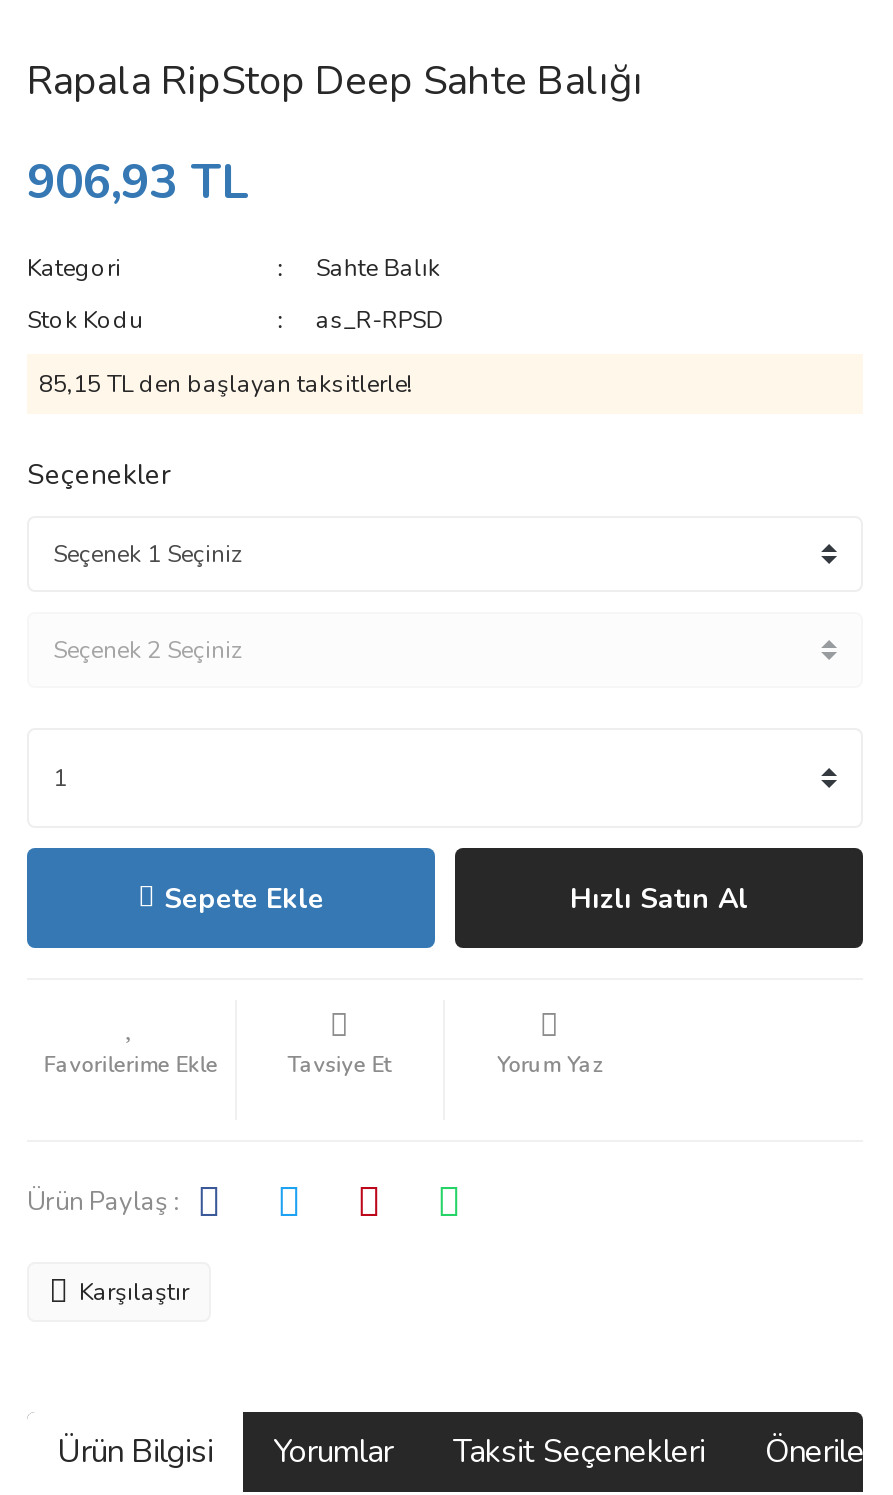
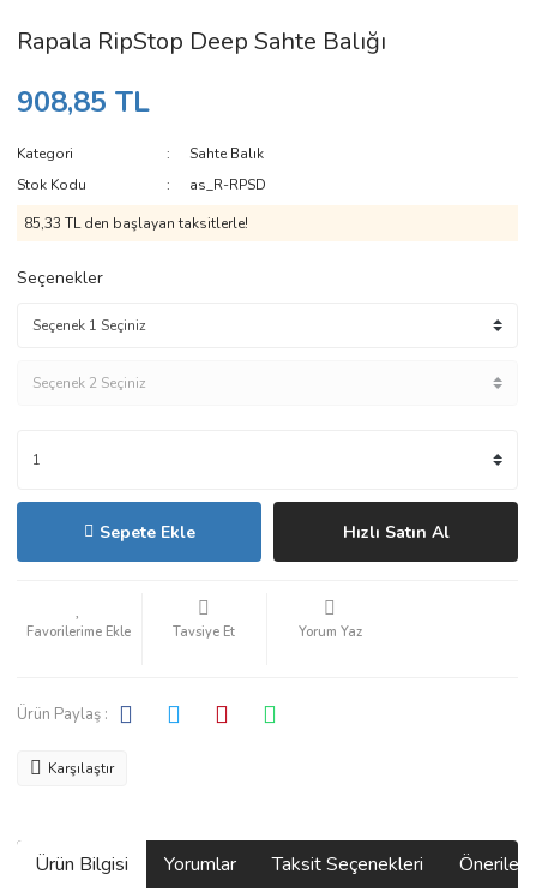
- 906,93 TL
+ 908,85 TL

- 85,15 TL den başlayan taksitlerle!
+ 85,33 TL den başlayan taksitlerle!
